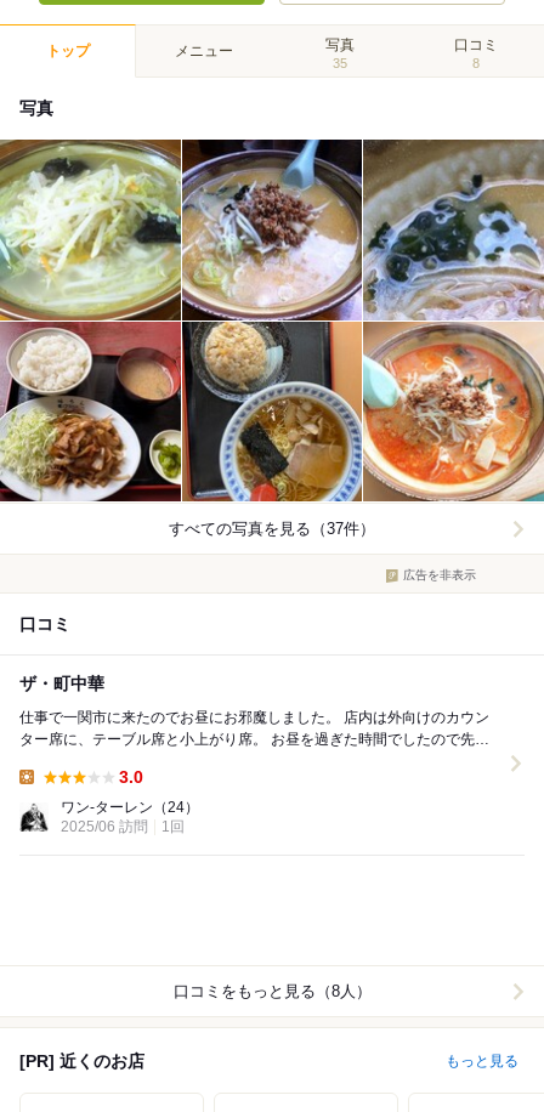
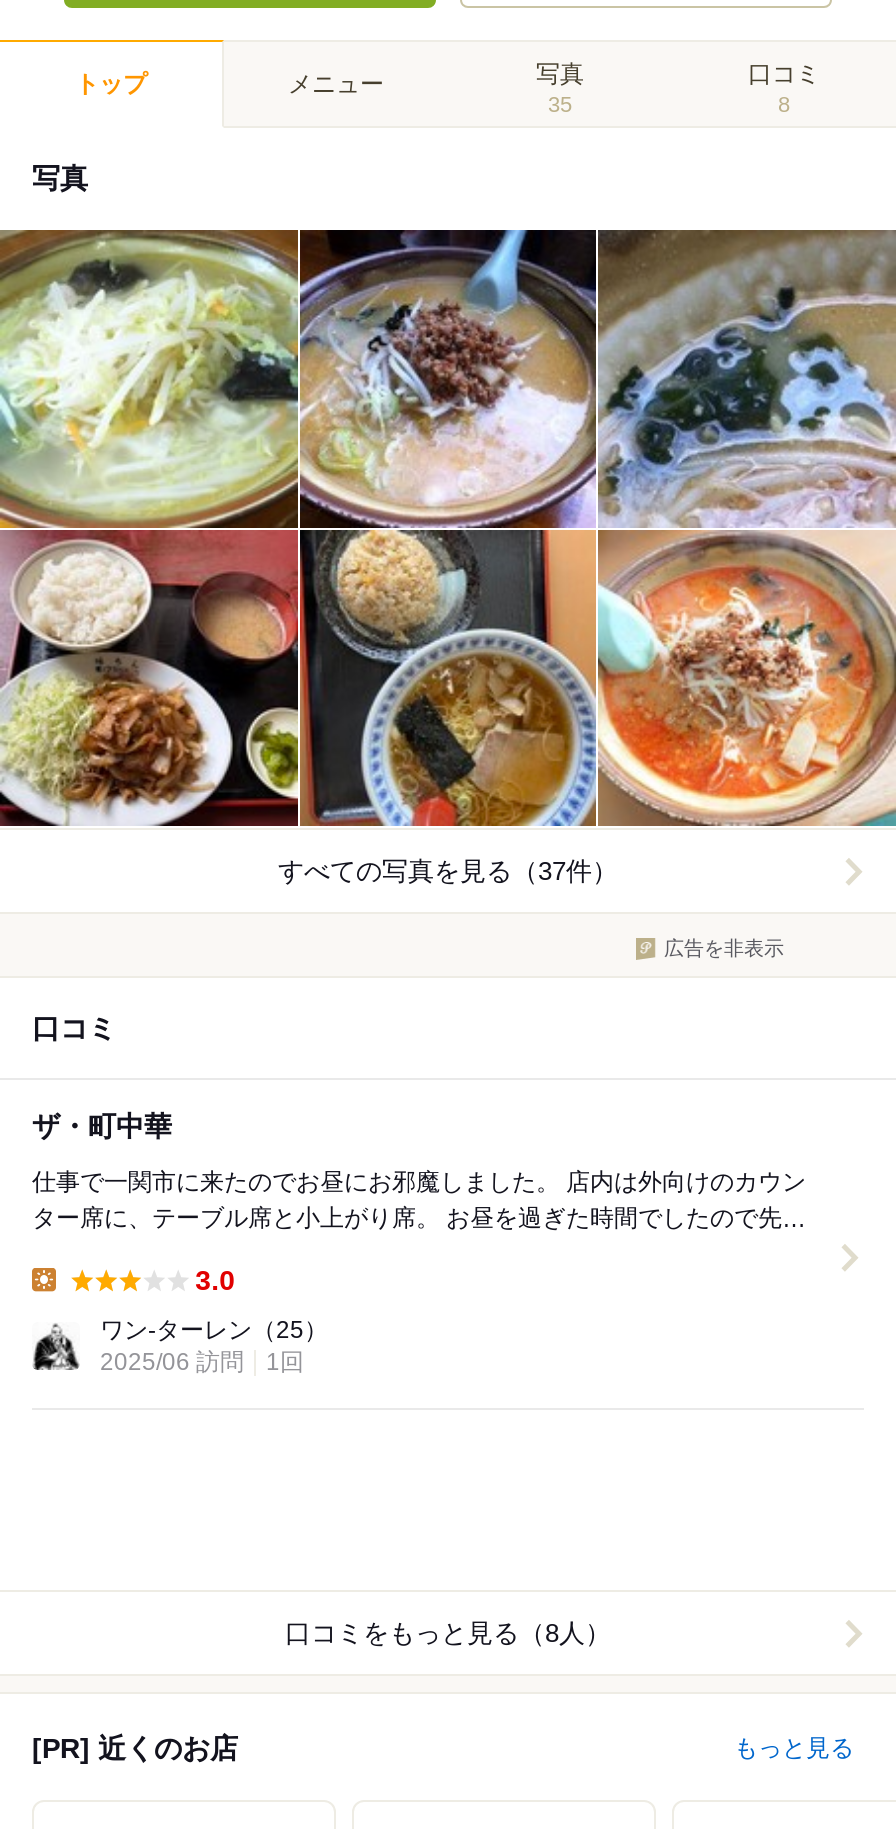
- ワン-ターレン（24）
+ ワン-ターレン（25）
